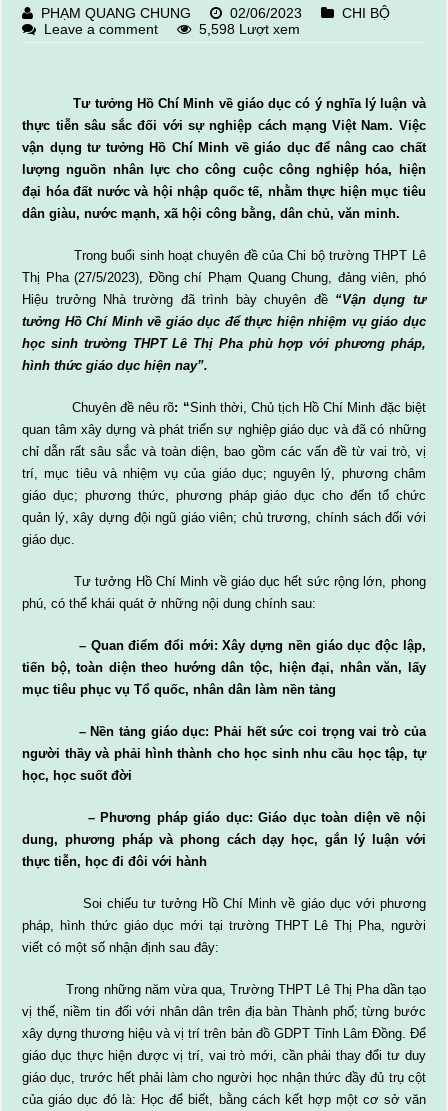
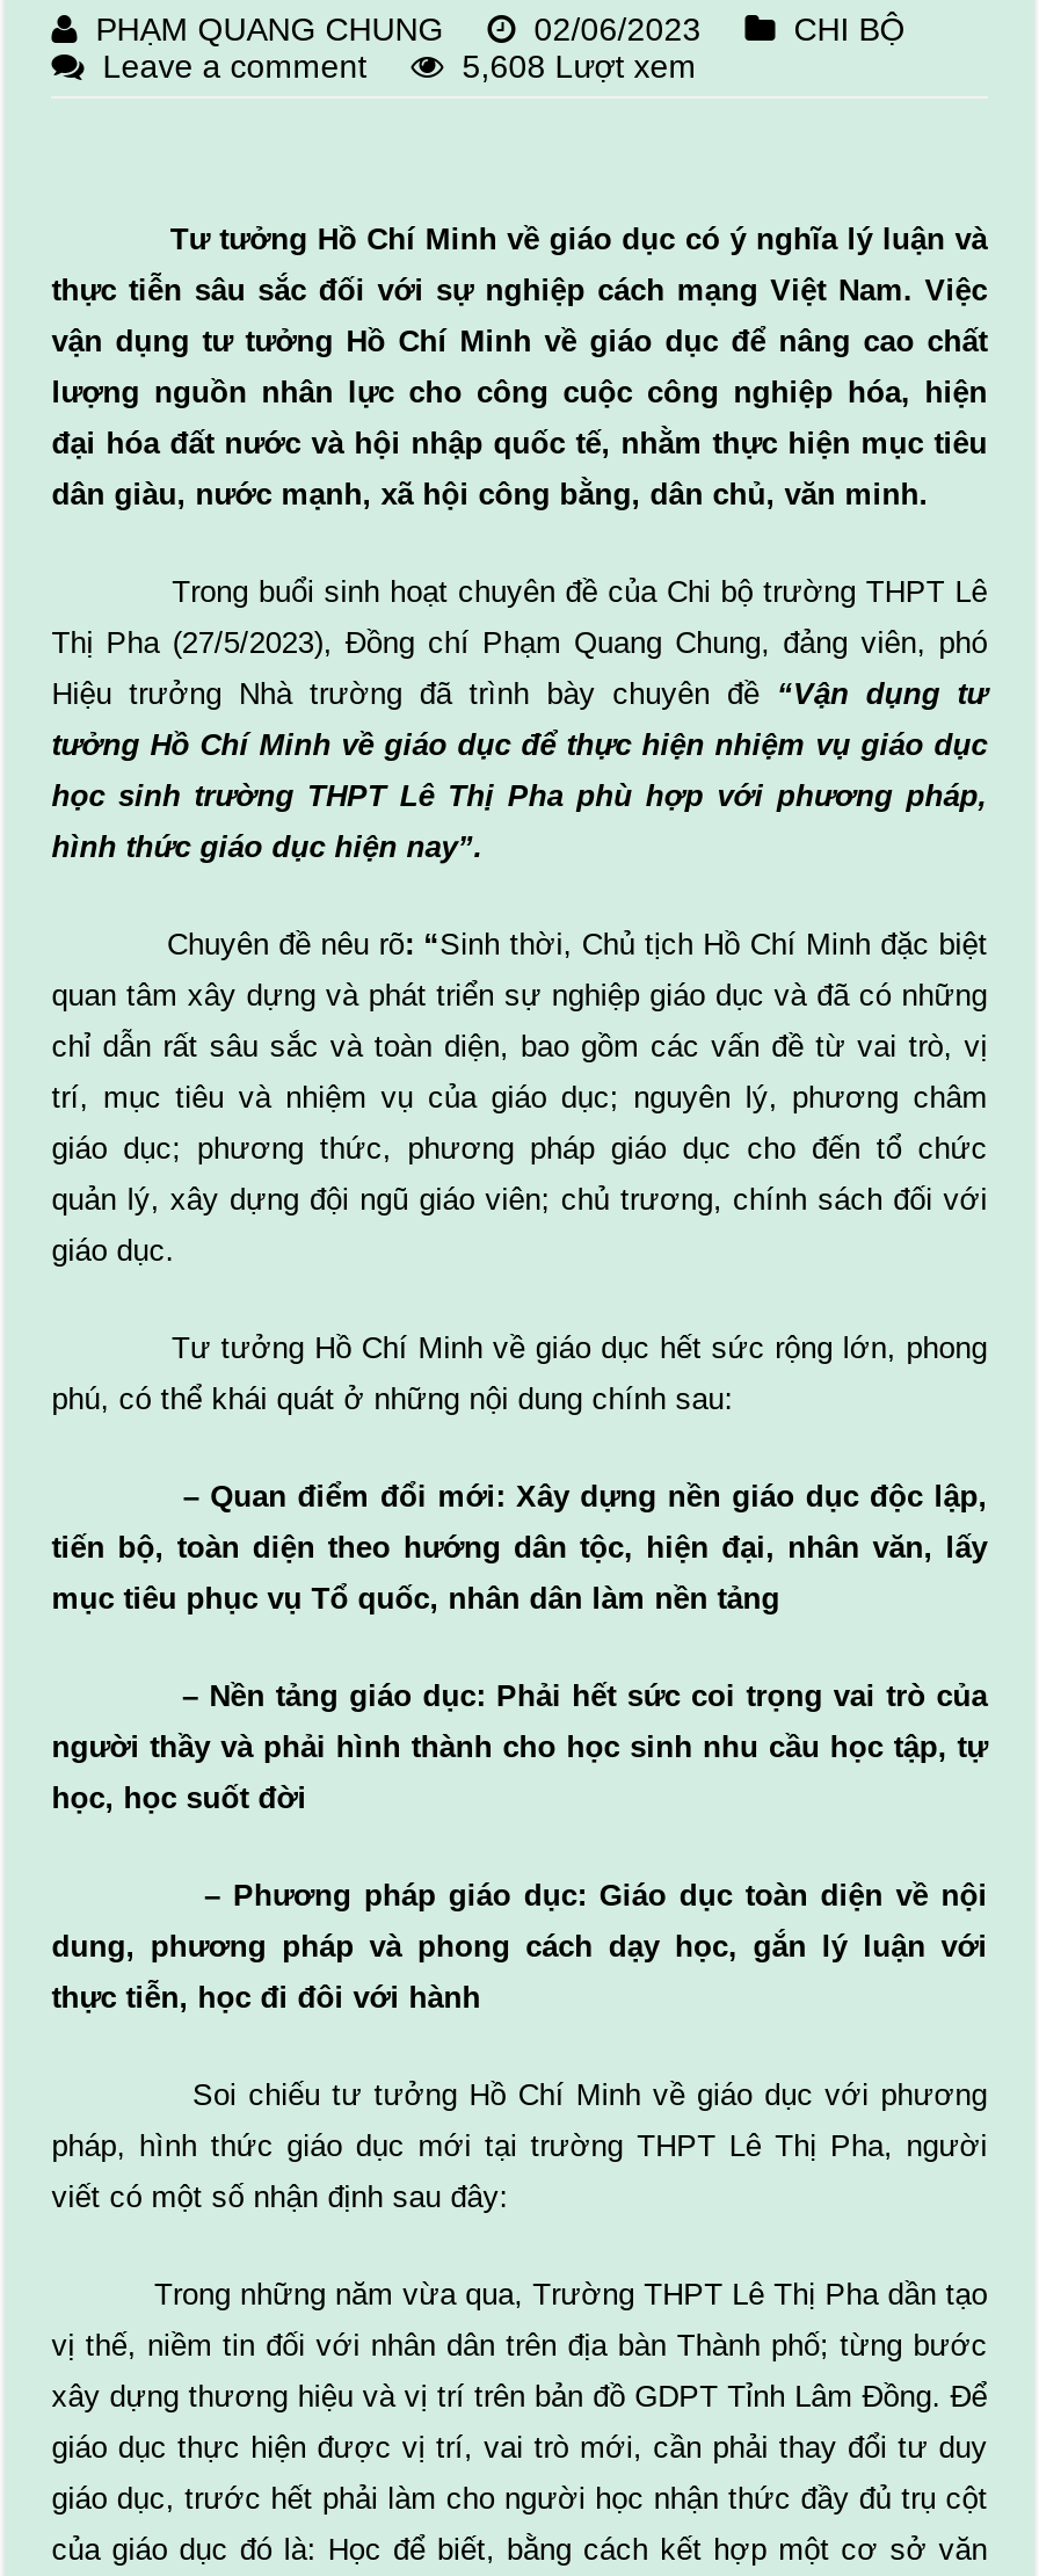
- 5,598 Lượt xem
+ 5,608 Lượt xem
